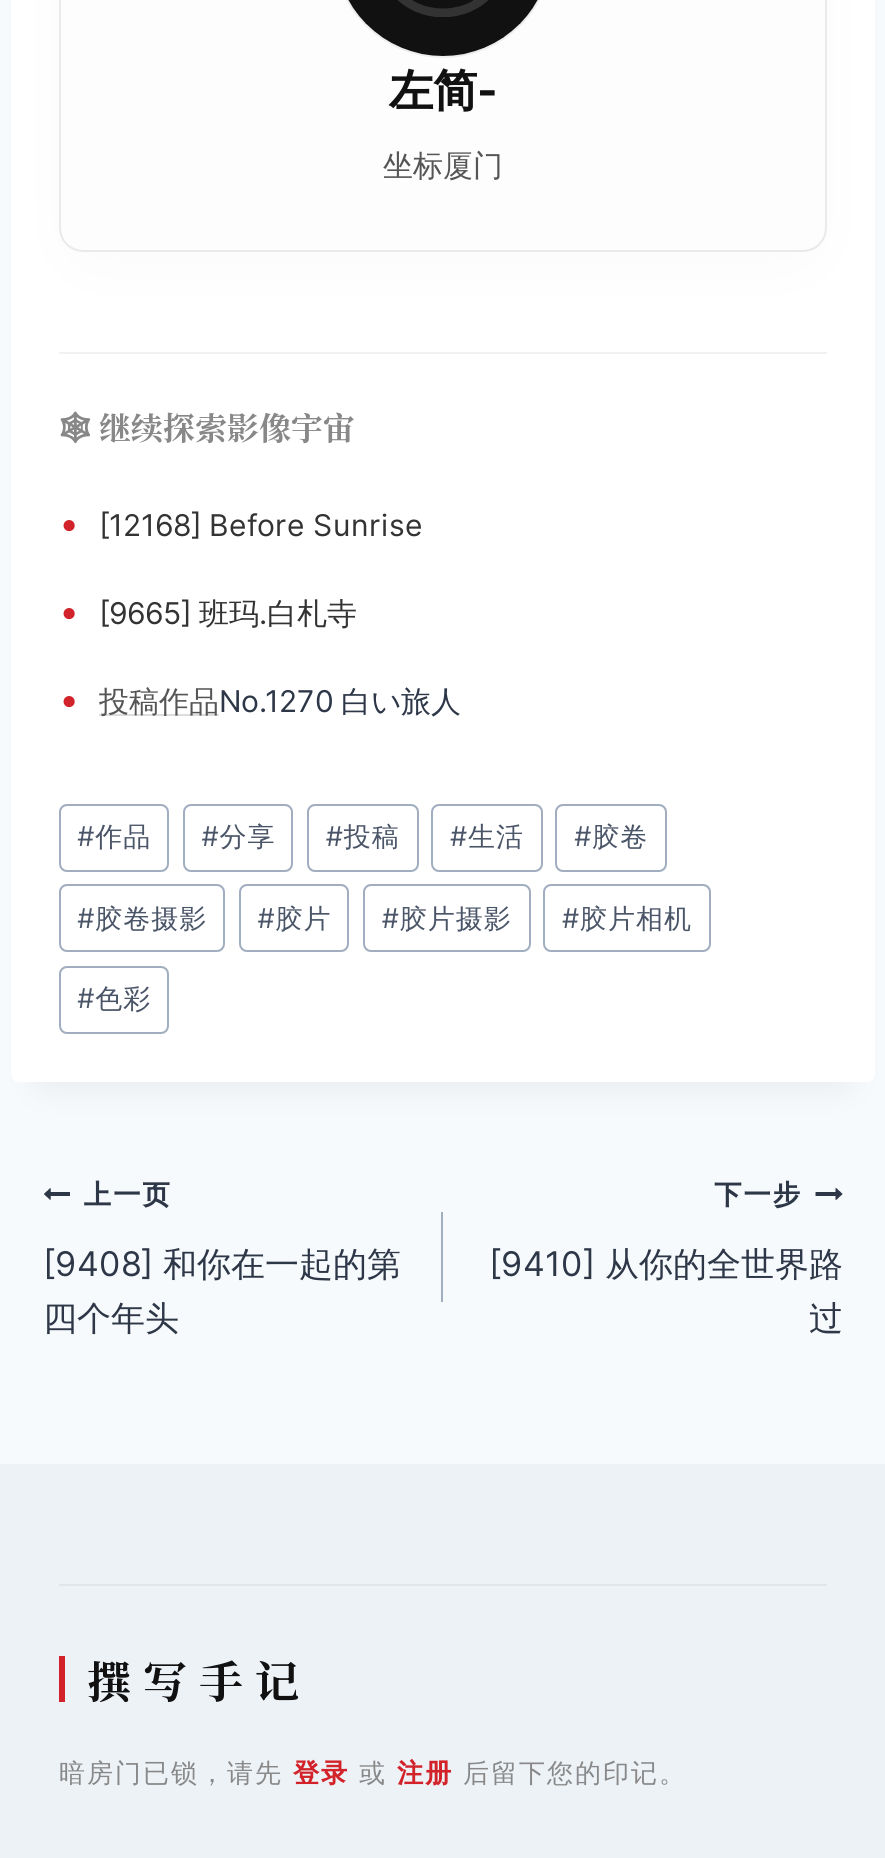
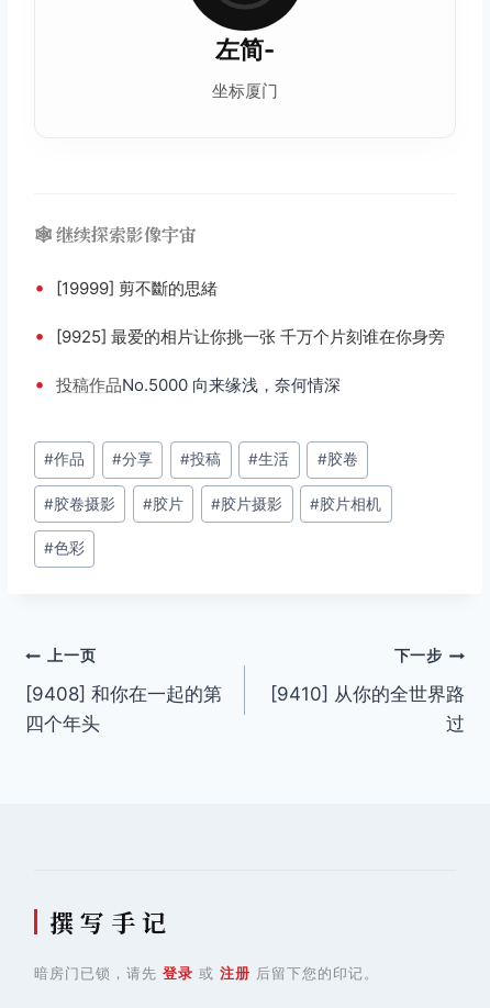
- • [12168] Before Sunrise
+ • [19999] 剪不斷的思緒

- • [9665] 班玛.白札寺
+ • [9925] 最爱的相片让你挑一张 千万个片刻谁在你身旁

- • 投稿作品No.1270 白い旅人
+ • 投稿作品No.5000 向来缘浅，奈何情深
